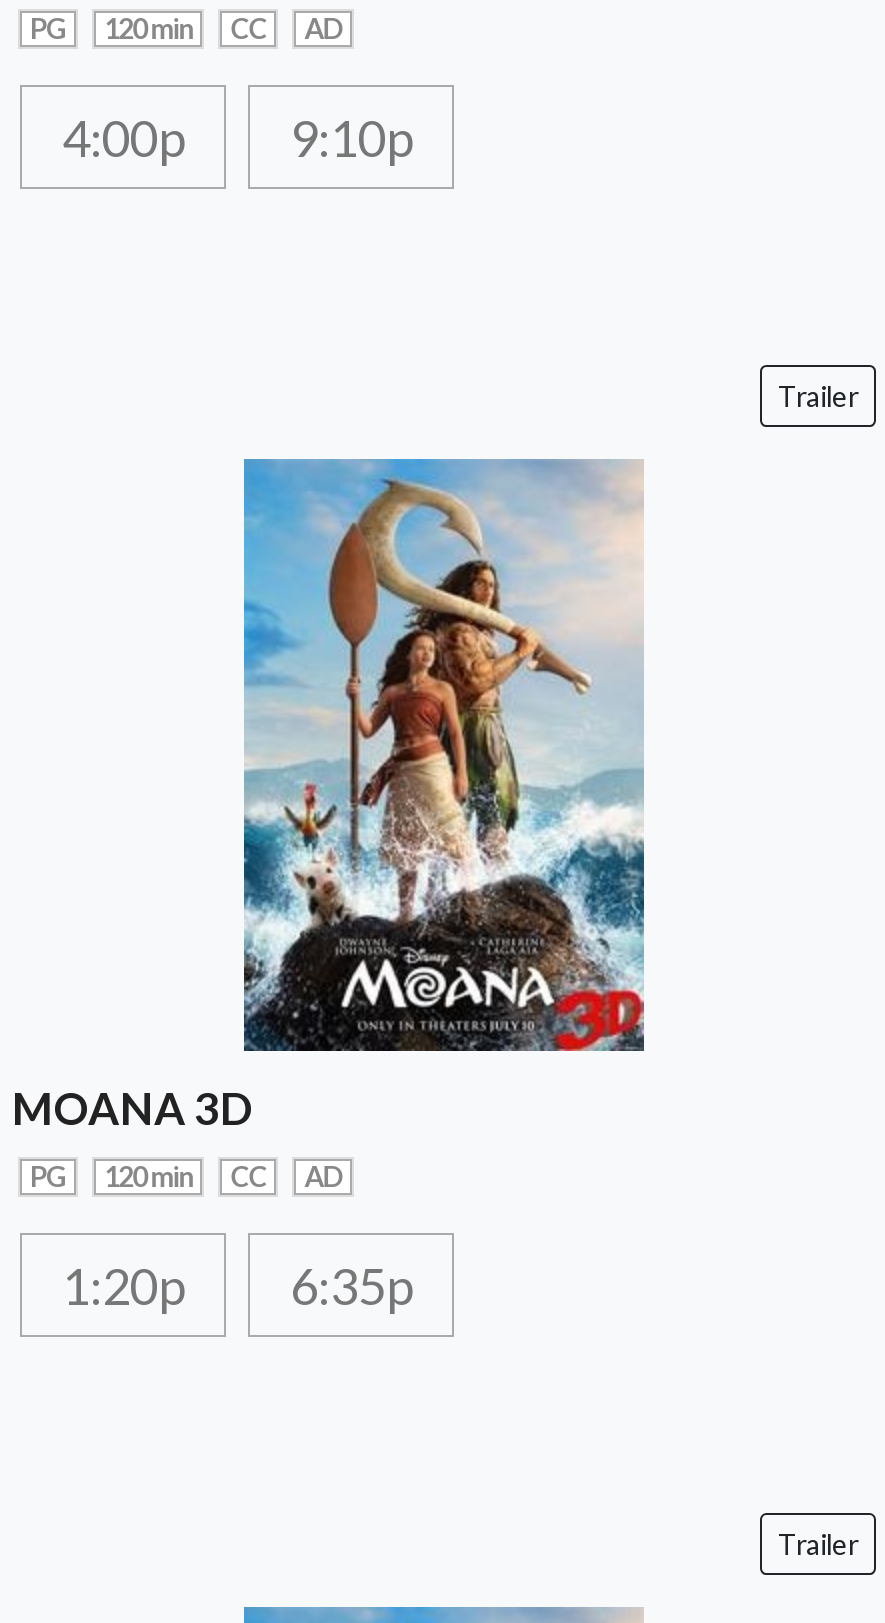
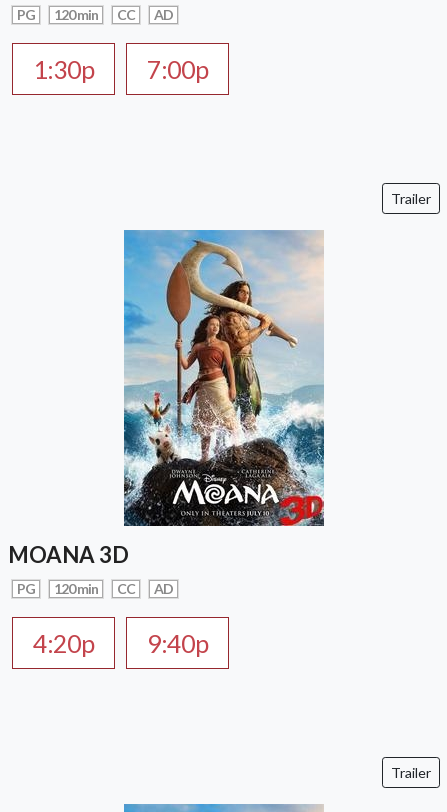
- 4:00p
- 9:10p
+ 1:30p
+ 7:00p

- 1:20p
- 6:35p
+ 4:20p
+ 9:40p
